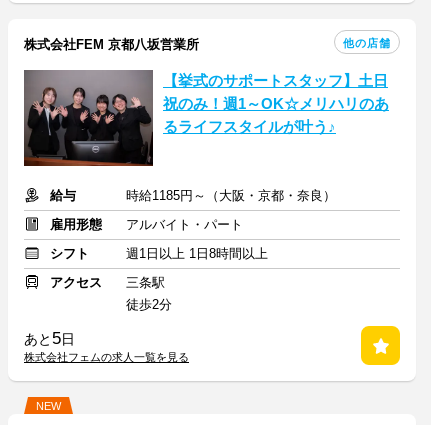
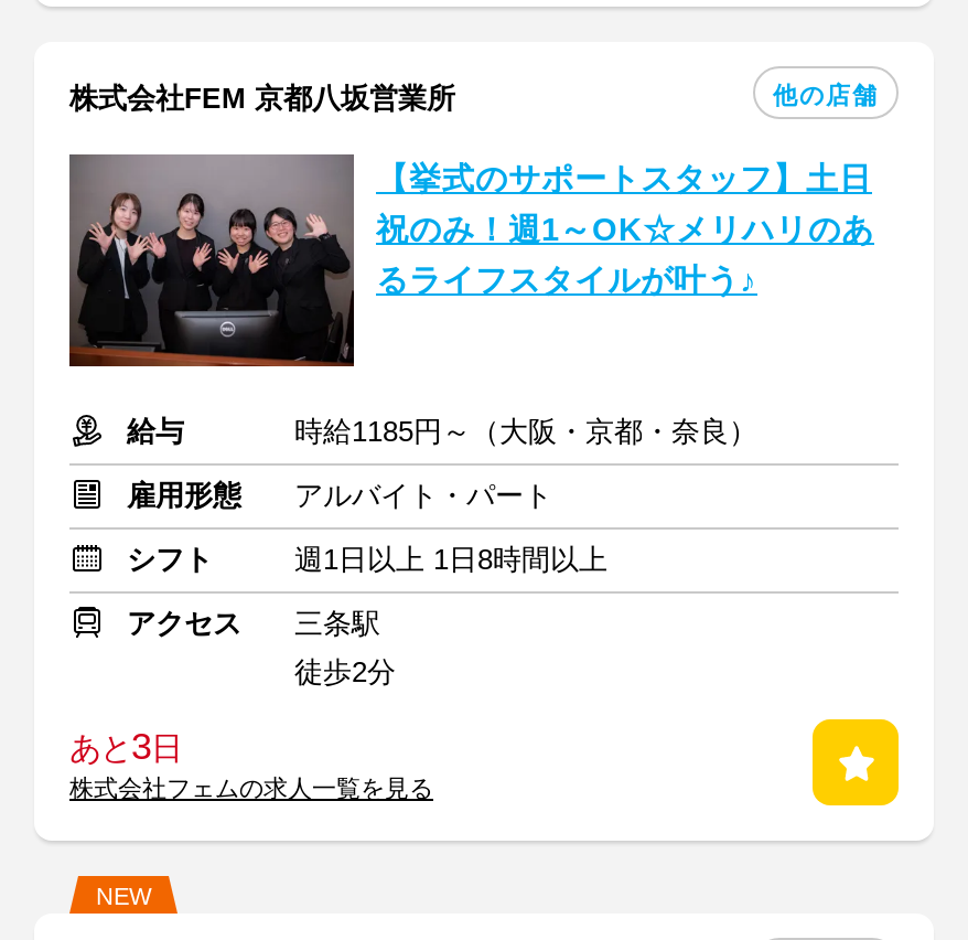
- あと5日
+ あと3日
